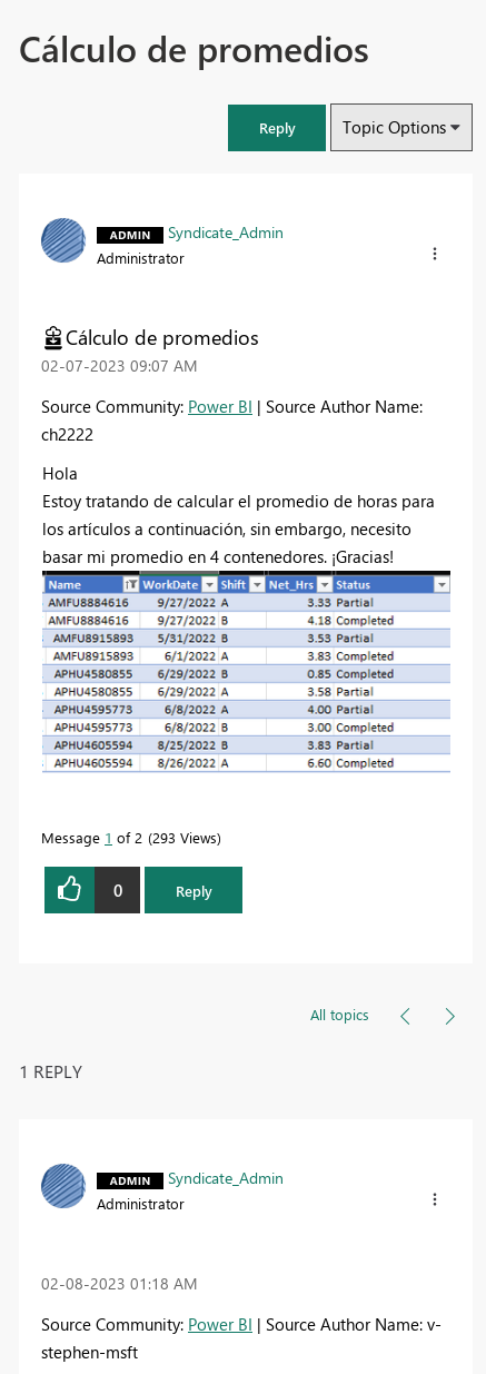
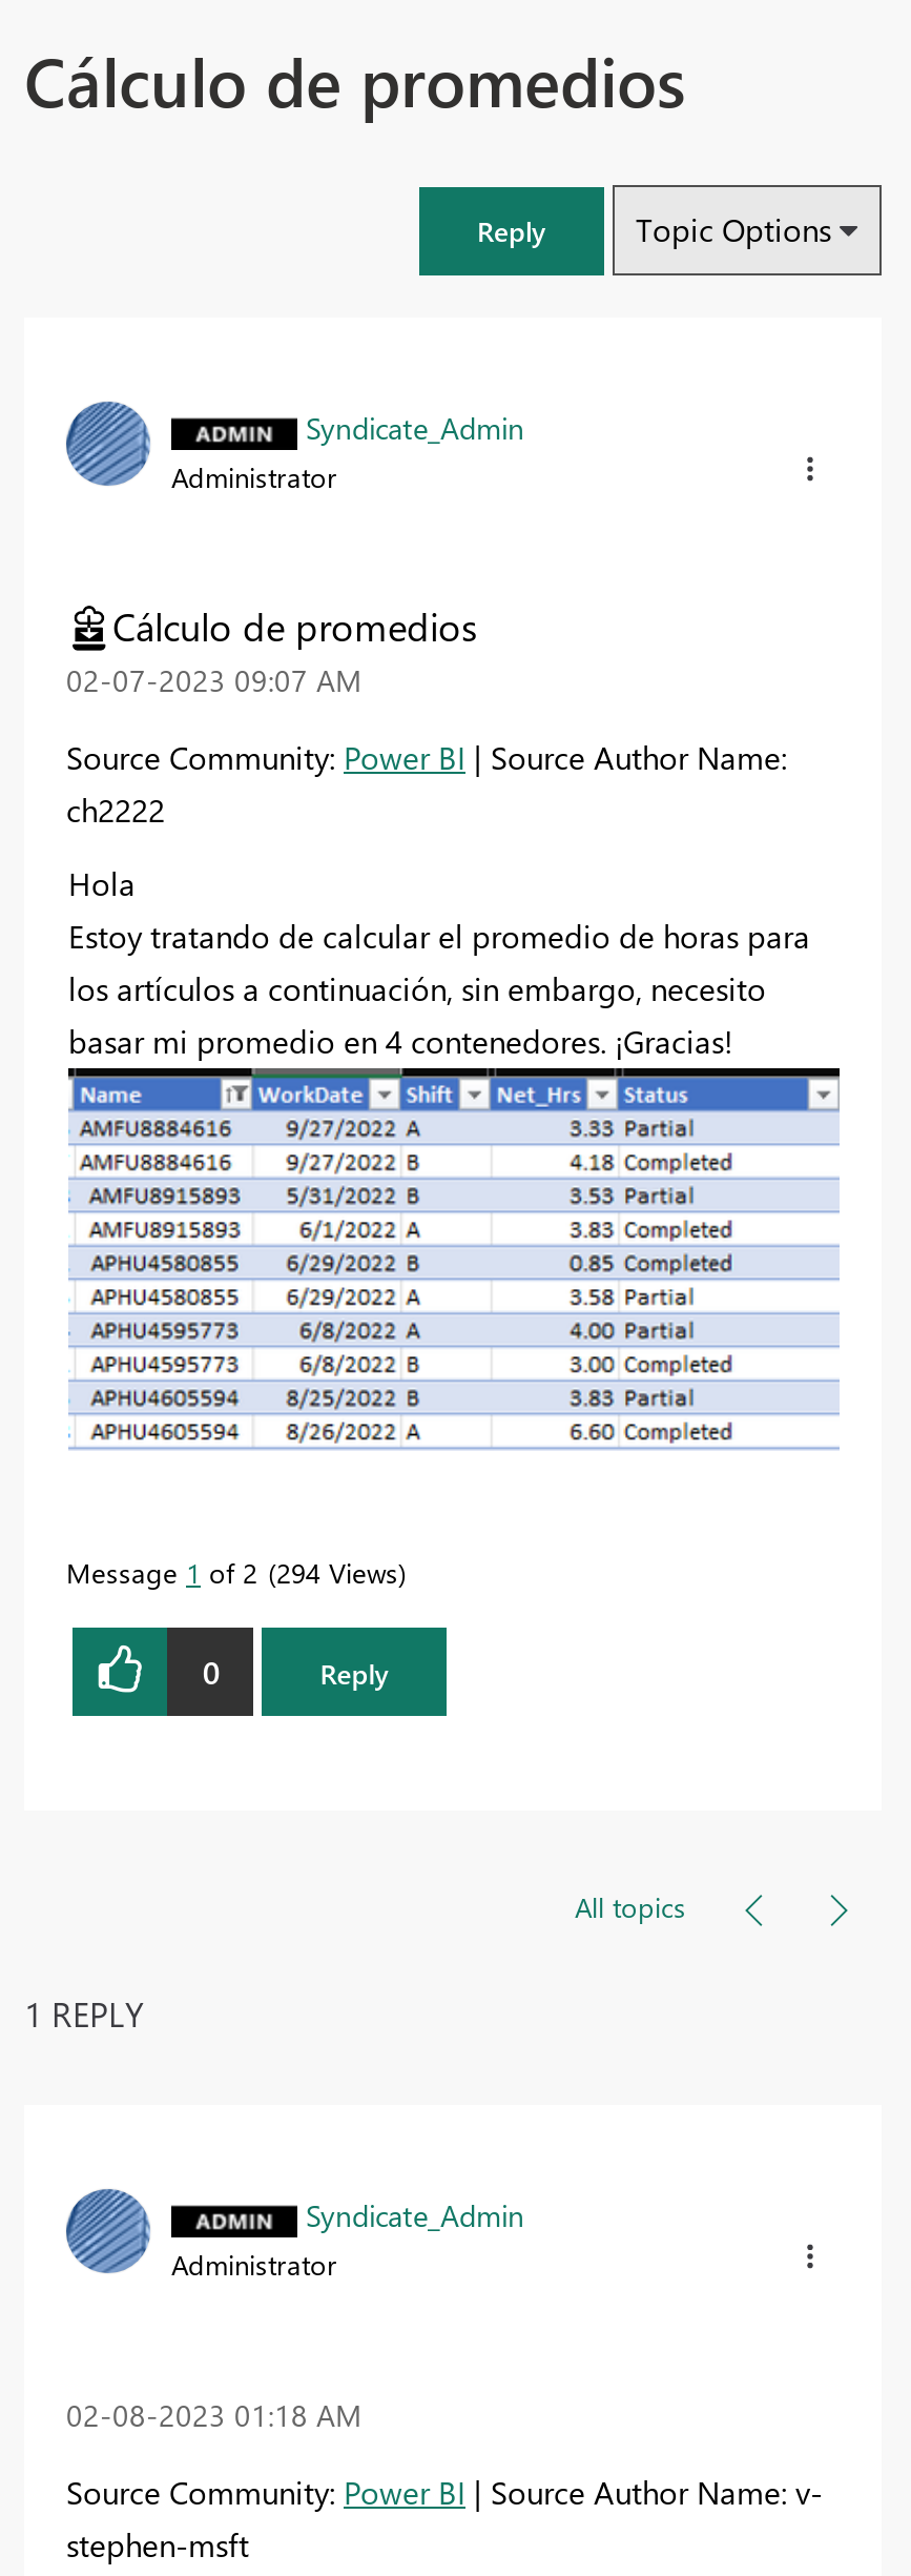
- Message 1 of 2 293 Views
+ Message 1 of 2 294 Views
